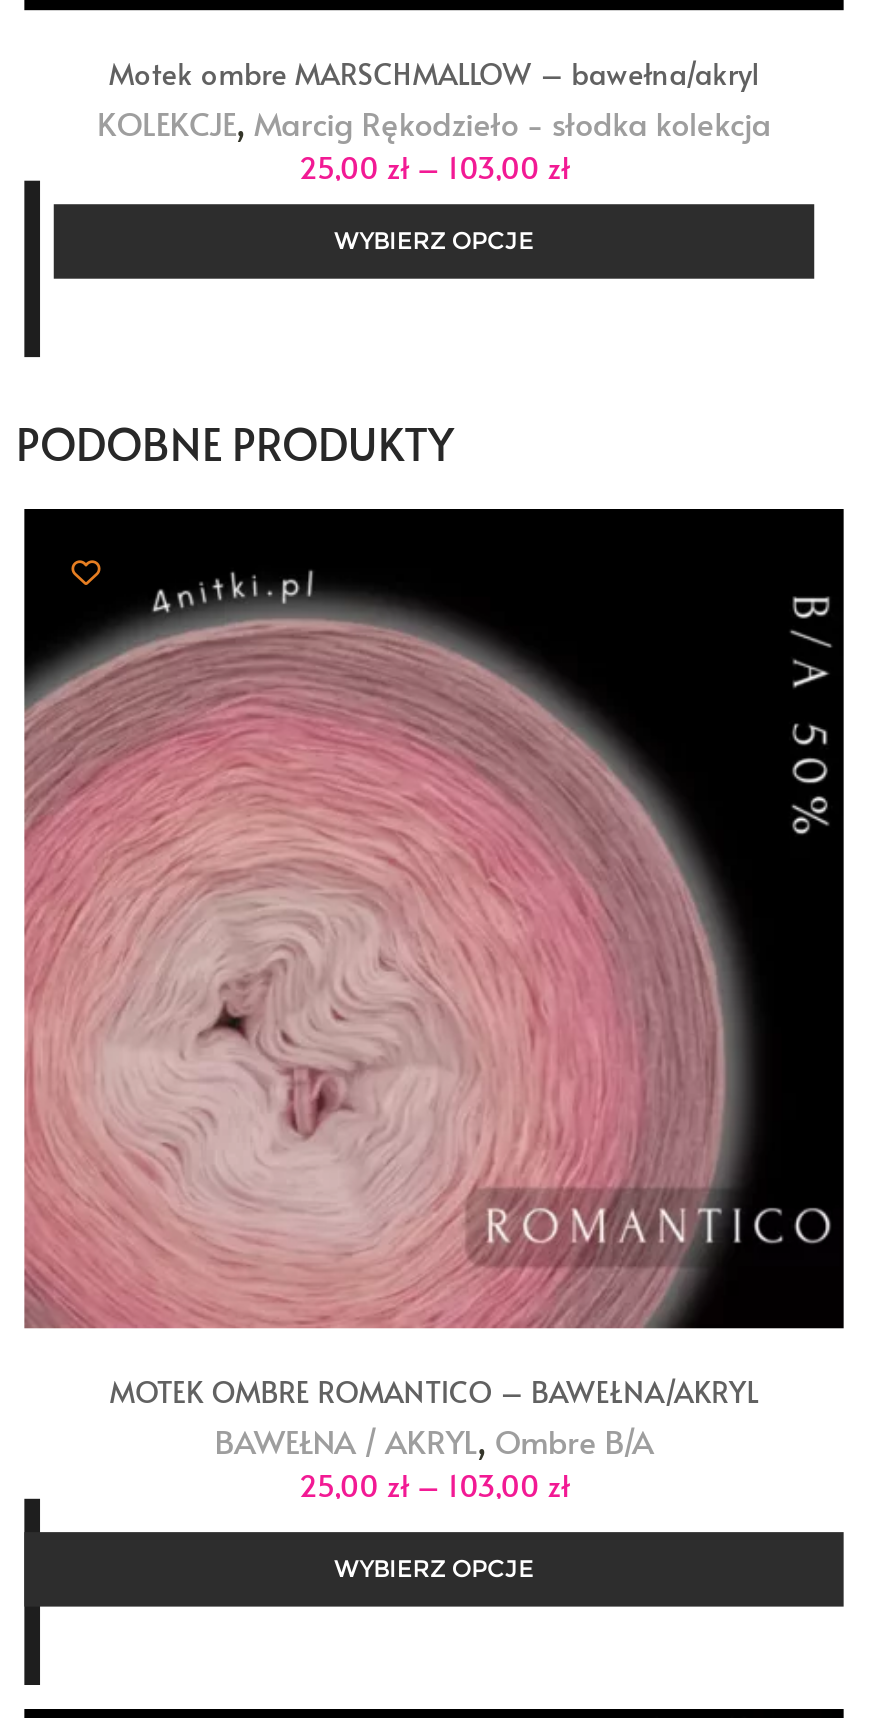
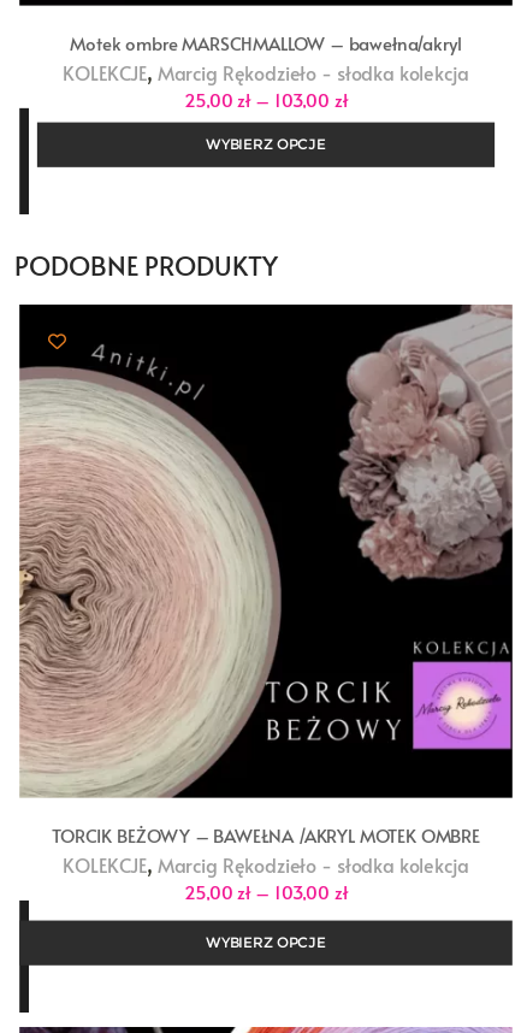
- [image]
- MOTEK OMBRE ROMANTICO – BAWEŁNA/AKRYL
- BAWEŁNA / AKRYL, Ombre B/A
+ [image]
+ TORCIK BEŻOWY – BAWEŁNA /AKRYL MOTEK OMBRE
+ KOLEKCJE, Marcig Rękodzieło - słodka kolekcja
